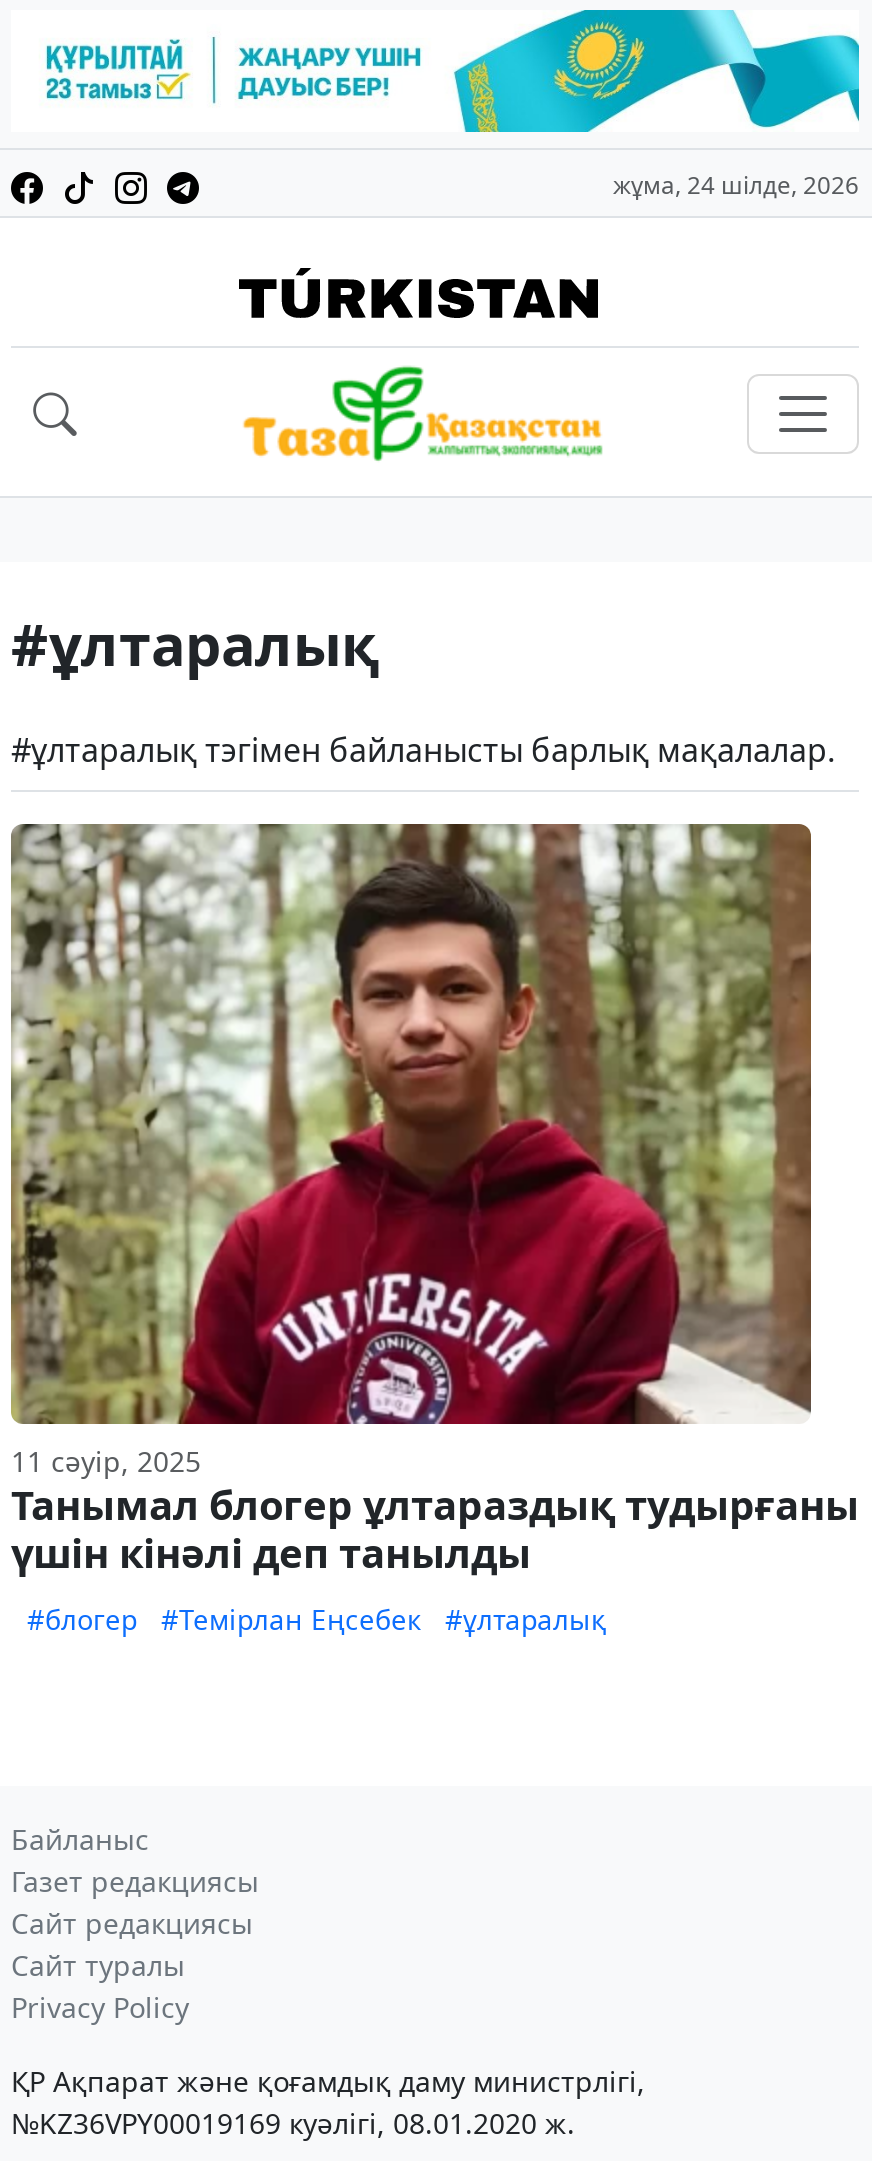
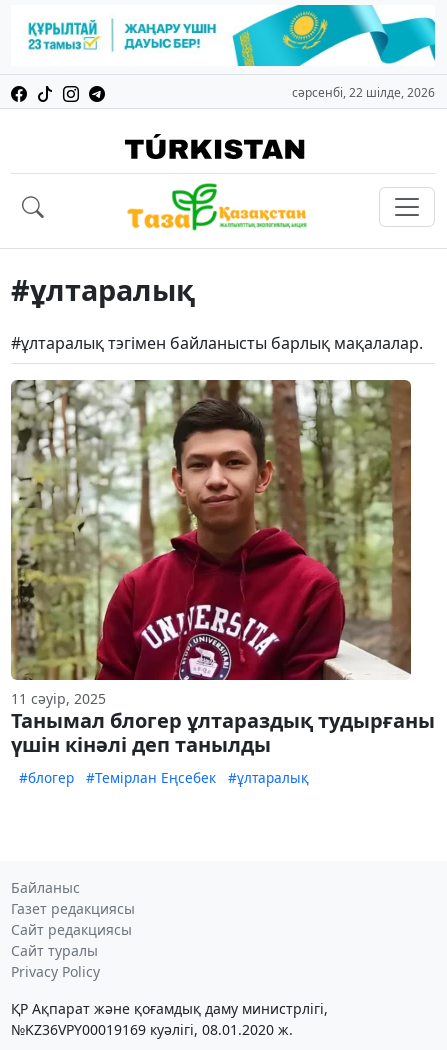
- жұма, 24 шілде, 2026
+ сәрсенбі, 22 шілде, 2026
